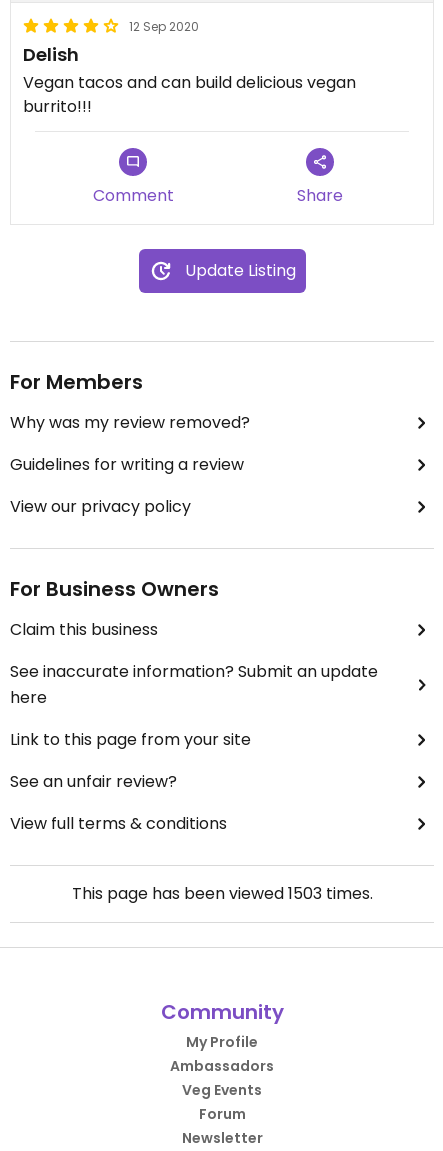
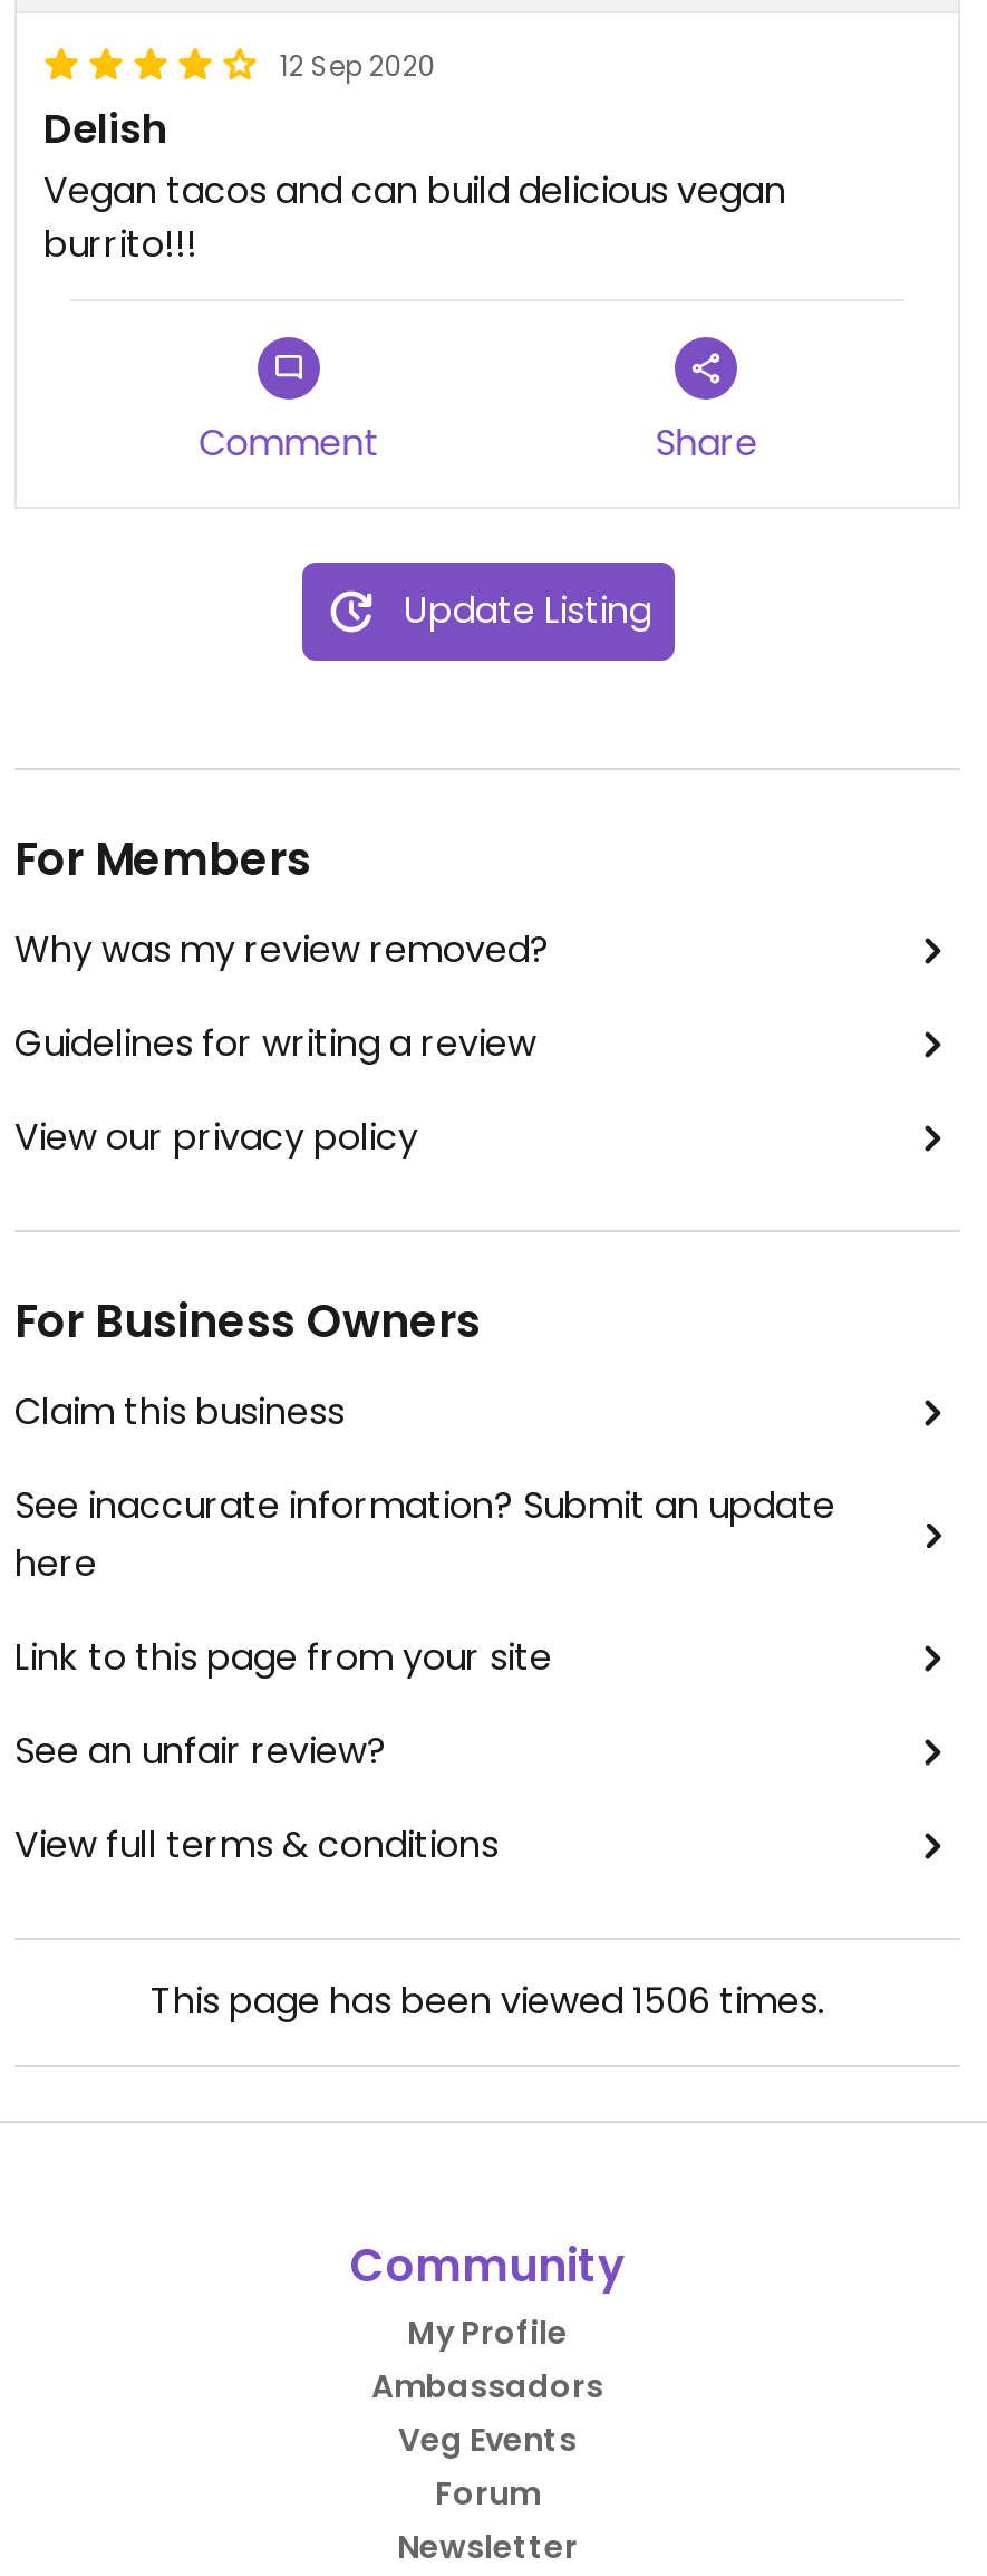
- This page has been viewed 1503 times.
+ This page has been viewed 1506 times.
